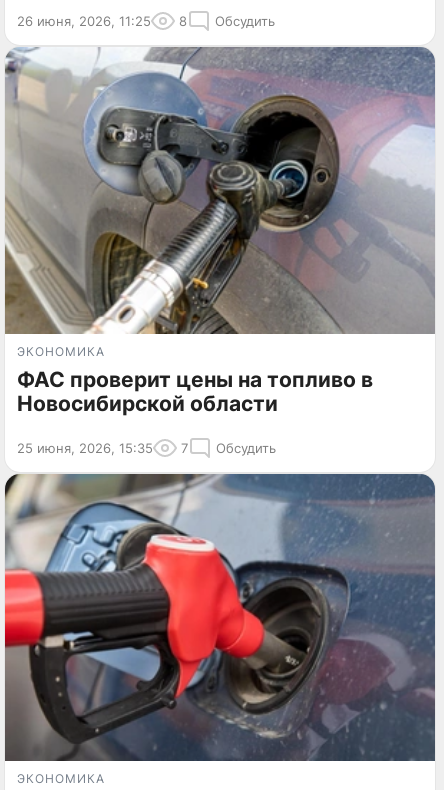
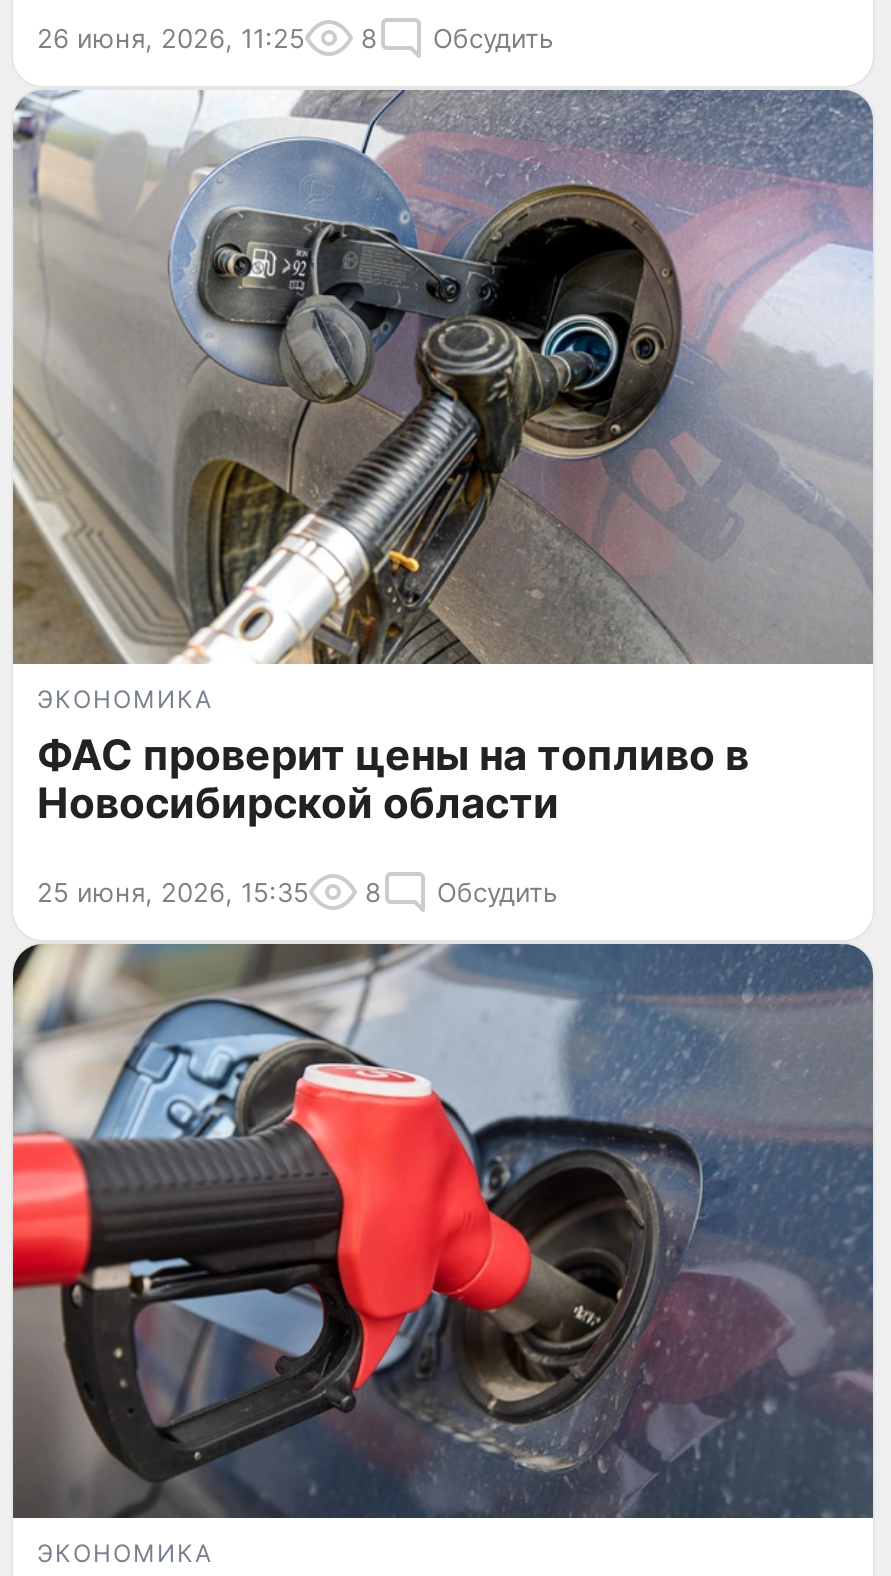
- 25 июня, 2026, 15:35 7 Обсудить
+ 25 июня, 2026, 15:35 8 Обсудить
